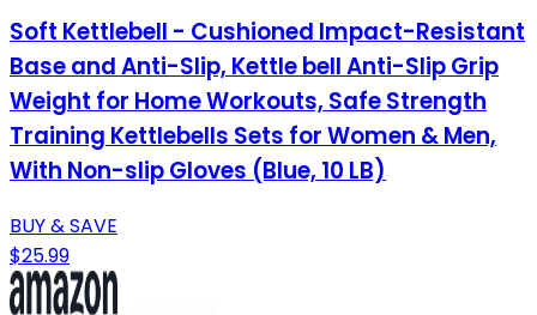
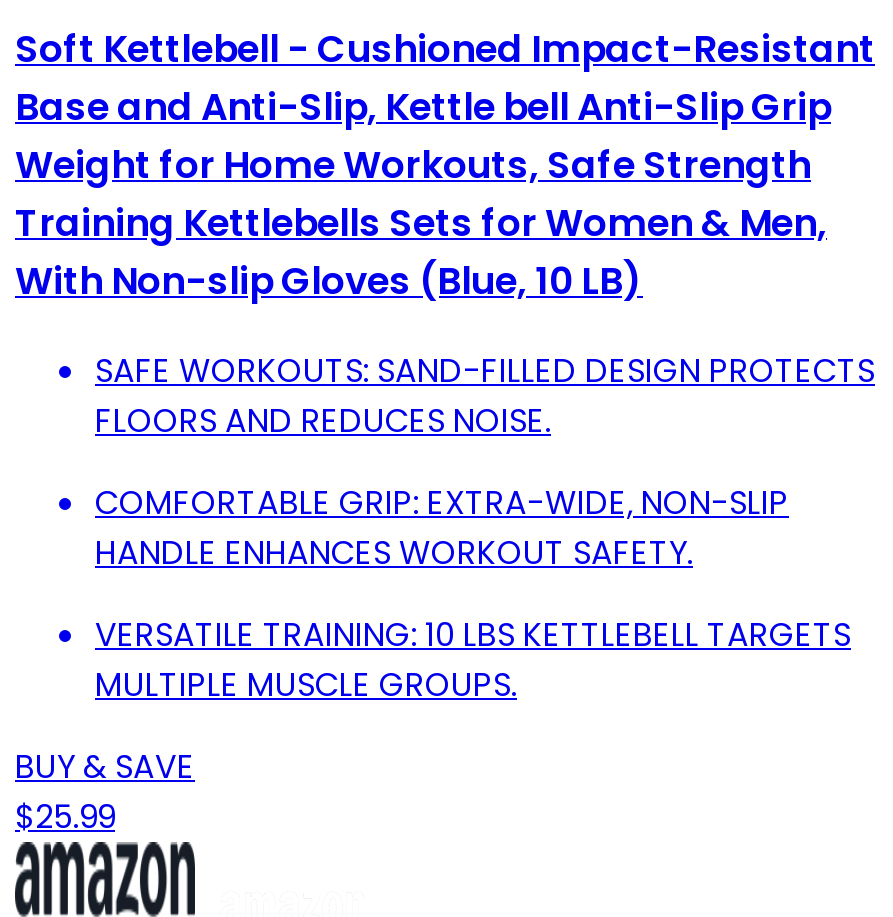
+ SAFE WORKOUTS: SAND-FILLED DESIGN PROTECTS
+ FLOORS AND REDUCES NOISE.
+ COMFORTABLE GRIP: EXTRA-WIDE, NON-SLIP
+ HANDLE ENHANCES WORKOUT SAFETY.
+ VERSATILE TRAINING: 10 LBS KETTLEBELL TARGETS
+ MULTIPLE MUSCLE GROUPS.
